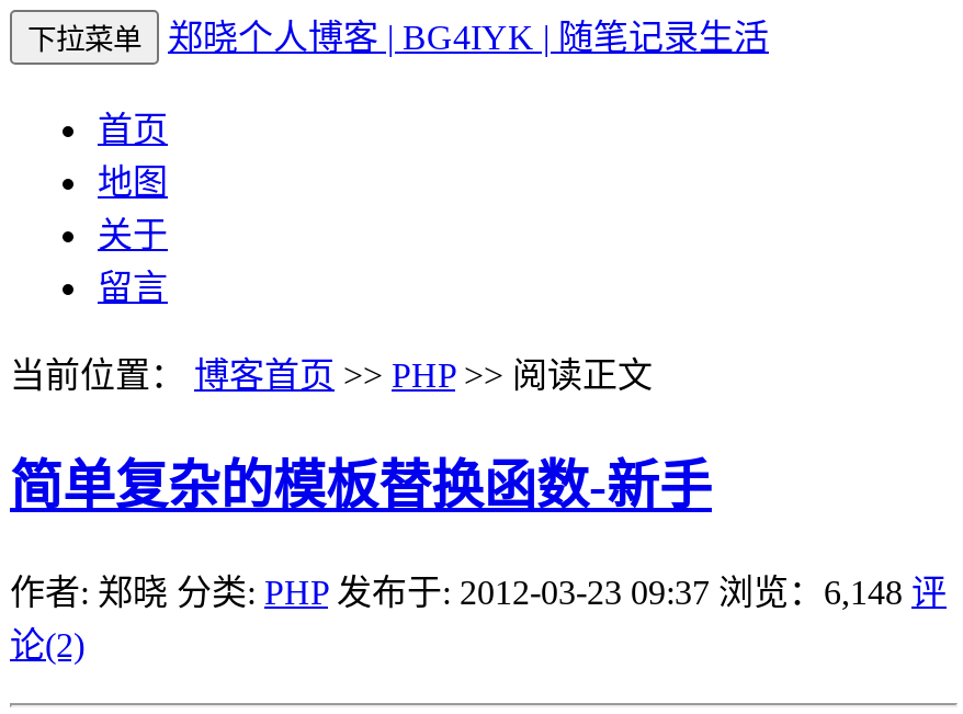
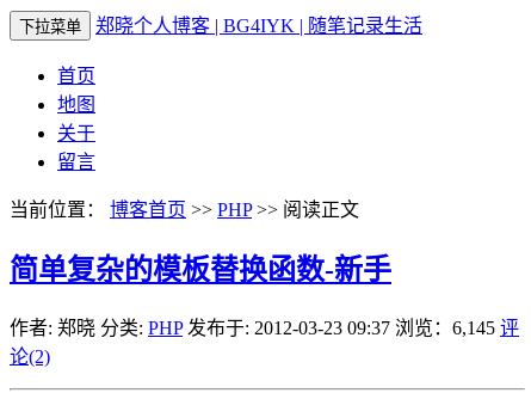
- 作者: 郑晓 分类: PHP 发布于: 2012-03-23 09:37 浏览：6,148 评
+ 作者: 郑晓 分类: PHP 发布于: 2012-03-23 09:37 浏览：6,145 评
